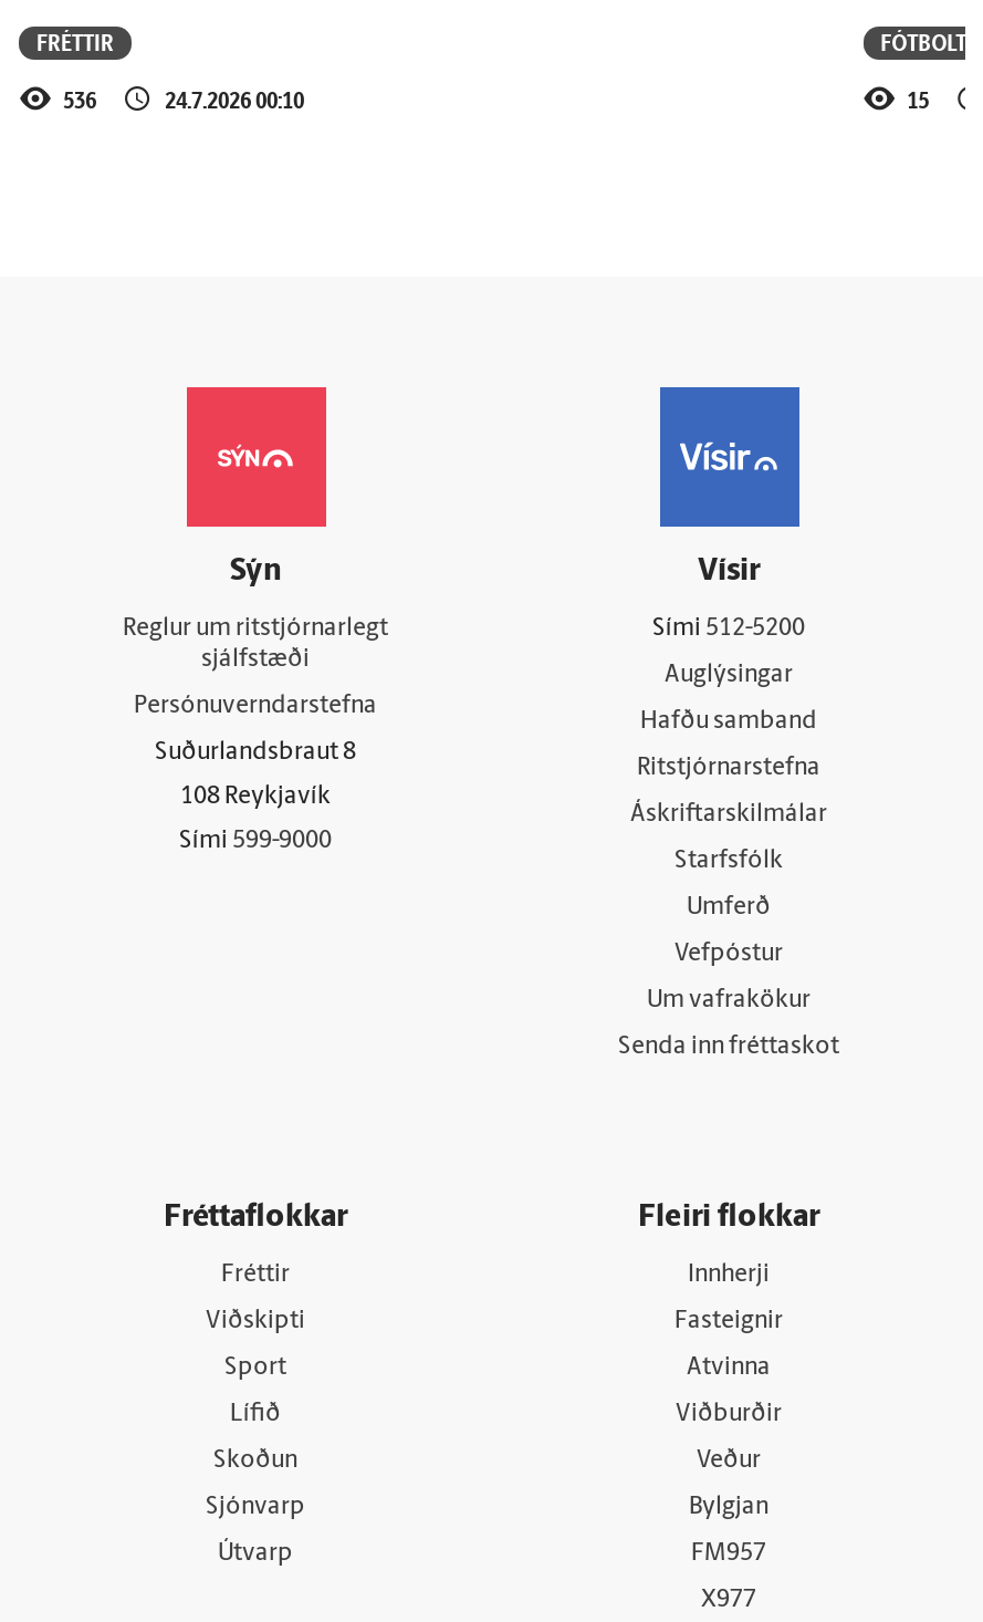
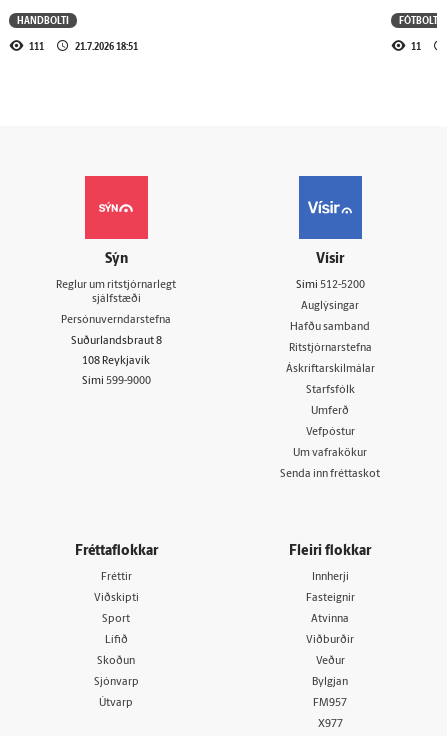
- FRÉTTIR
+ HANDBOLTI

- 536
- 24.7.2026 00:10
+ 111
+ 21.7.2026 18:51

- 15
+ 11
